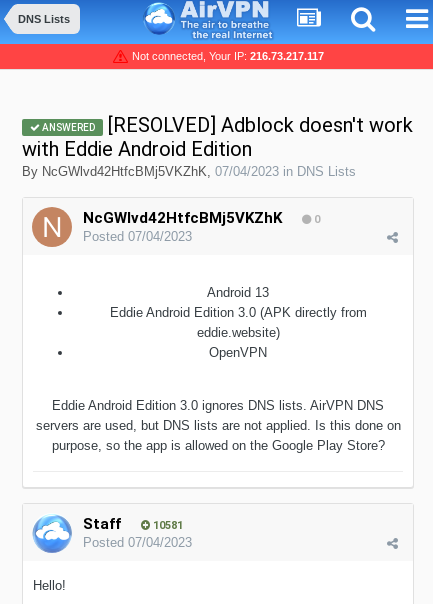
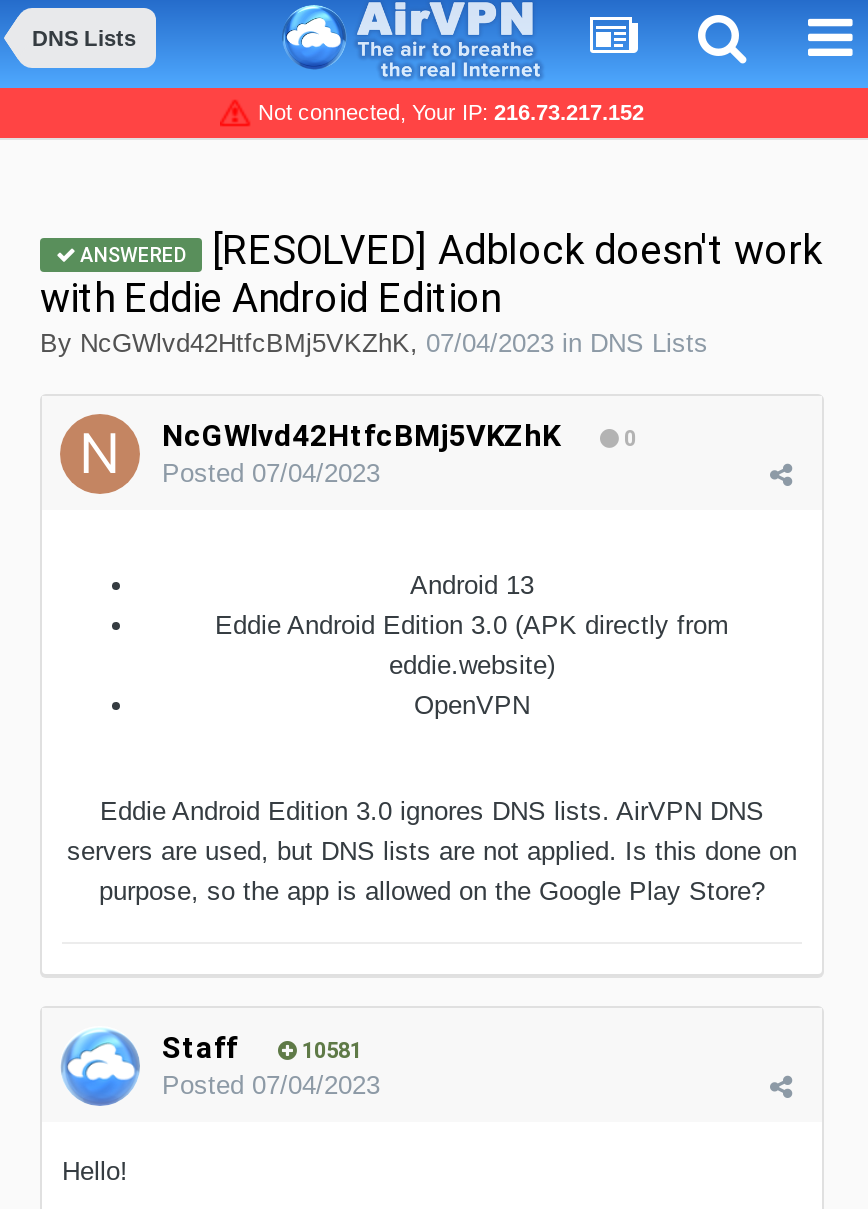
- Not connected, Your IP: 216.73.217.117
+ Not connected, Your IP: 216.73.217.152
